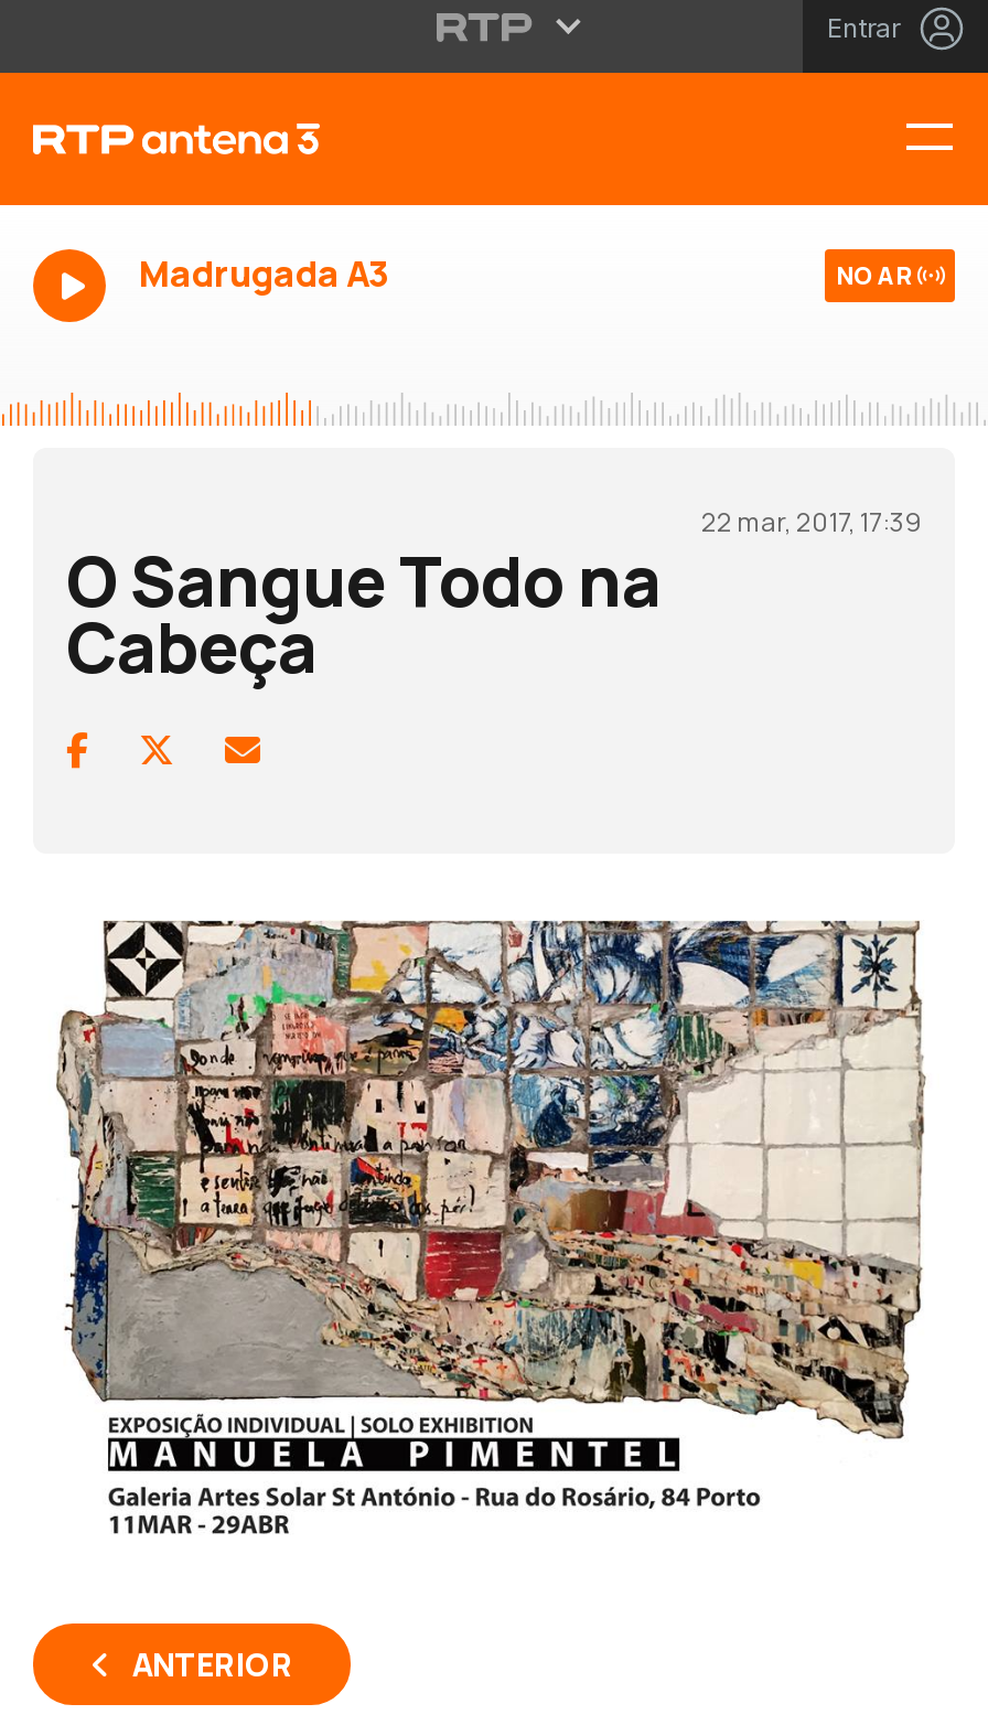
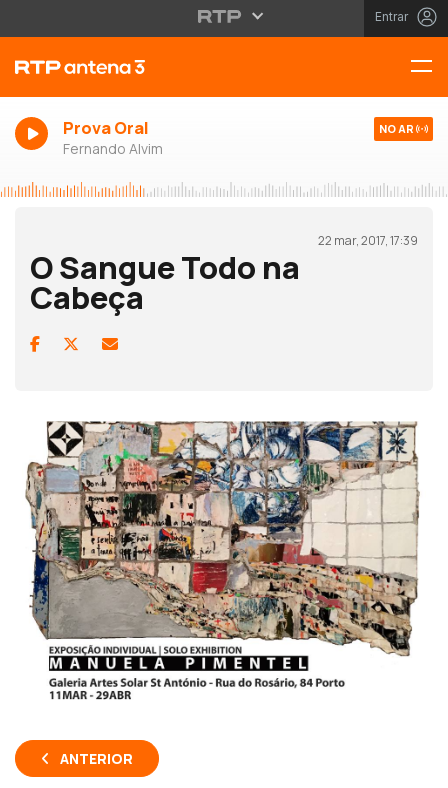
- Madrugada A3
+ Prova Oral
+ Fernando Alvim
